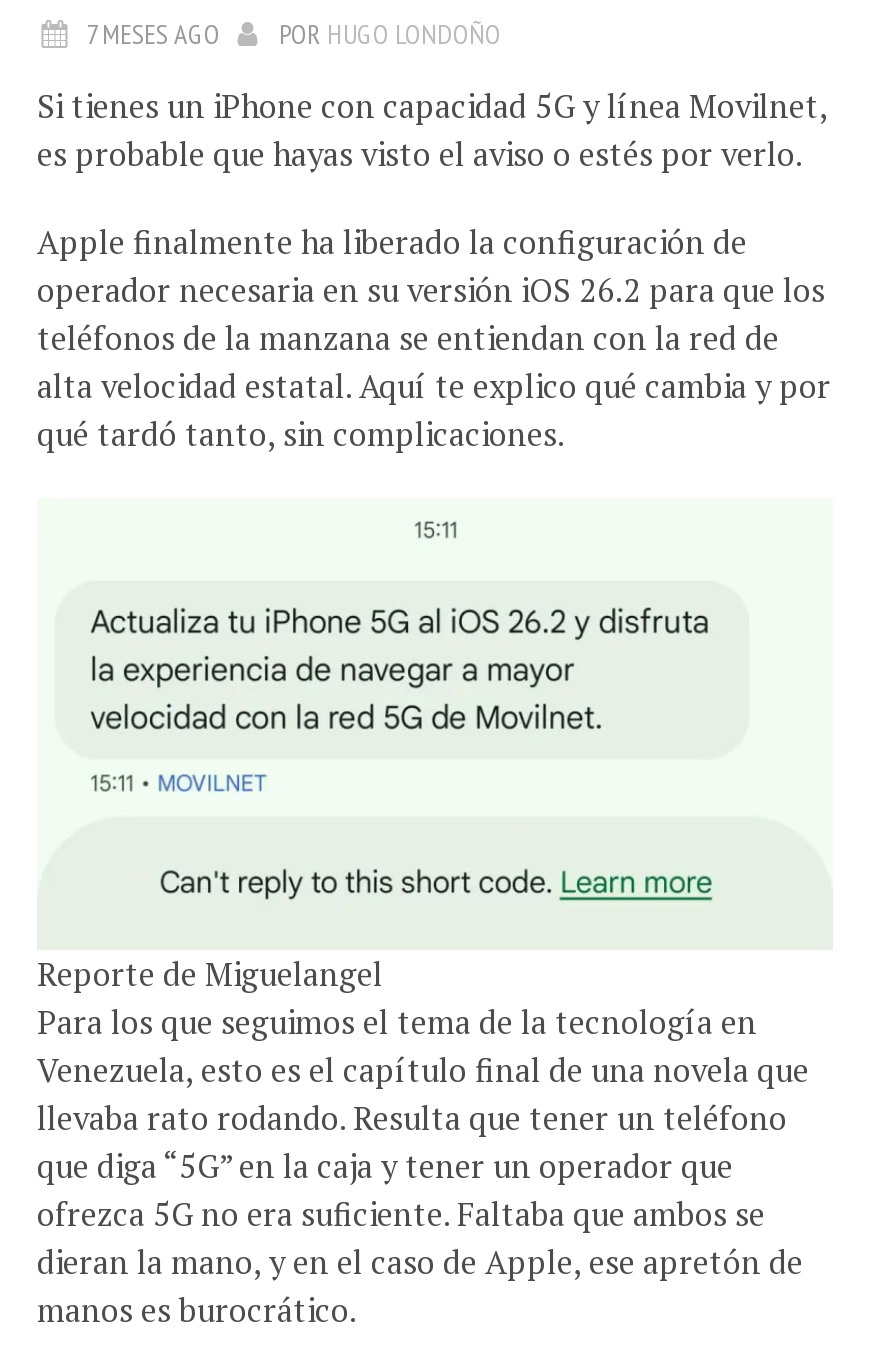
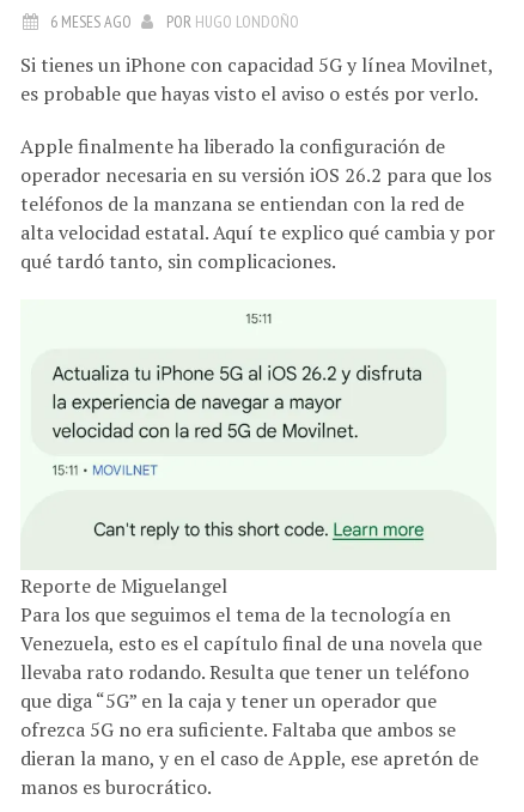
- 7 MESES AGO POR HUGO LONDOÑO
+ 6 MESES AGO POR HUGO LONDOÑO
